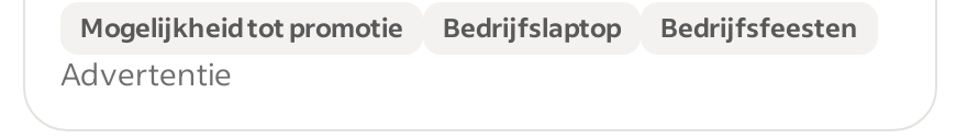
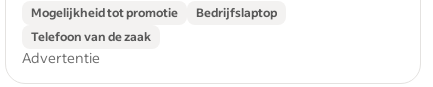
- Bedrijfsfeesten
+ Telefoon van de zaak
